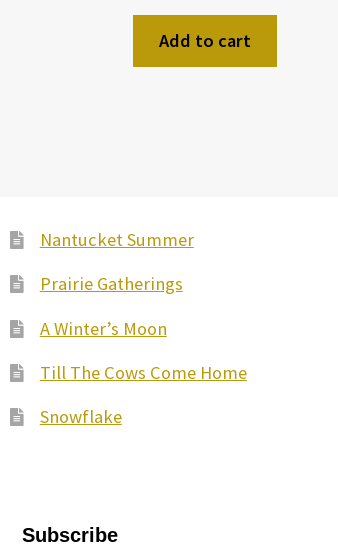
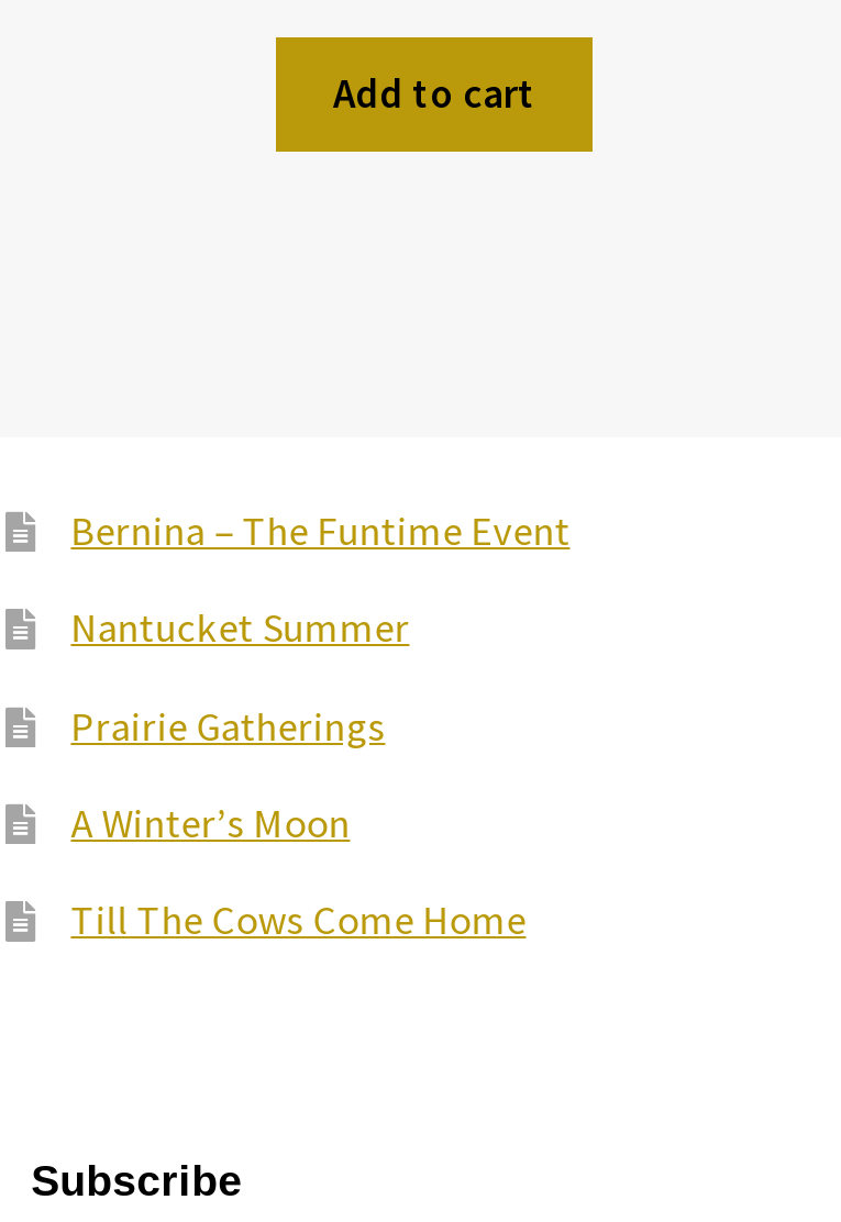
+ Bernina – The Funtime Event

moved down: Nantucket Summer | Prairie Gatherings | A Winter’s Moon | Till The Cows Come Home

- Snowflake
